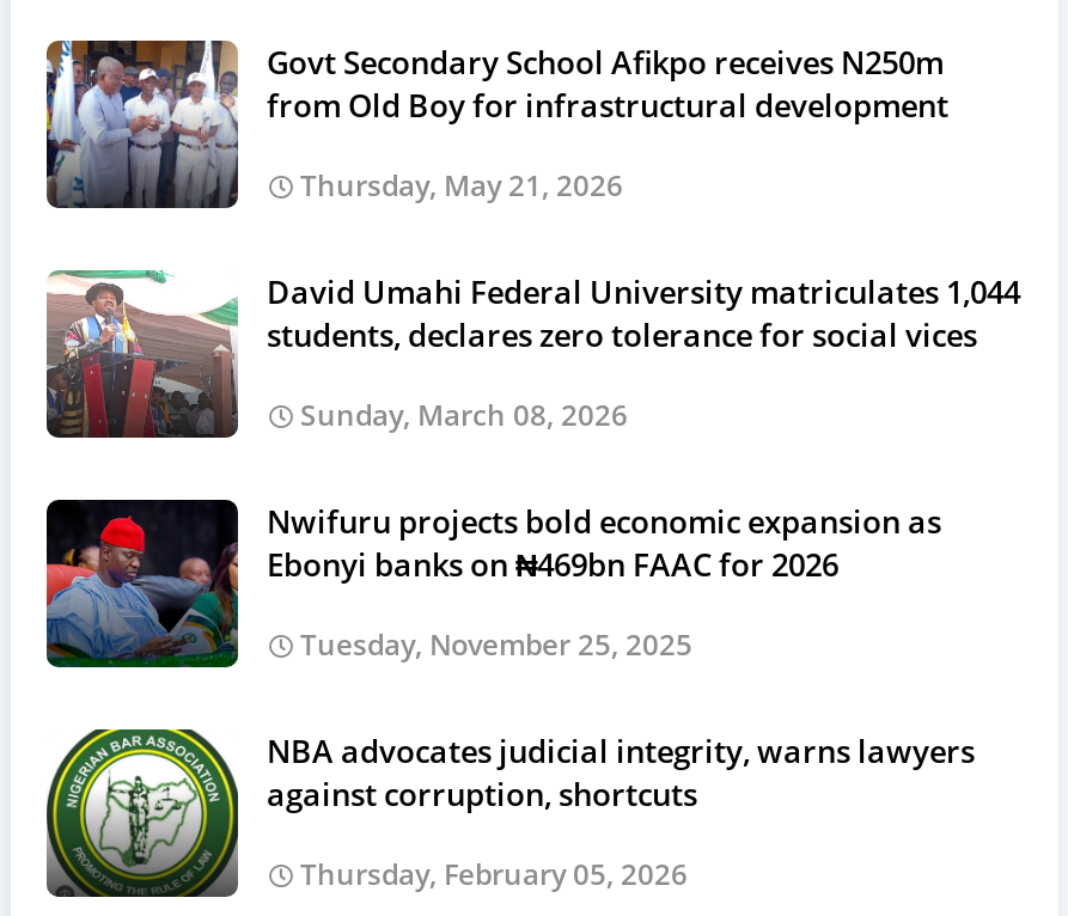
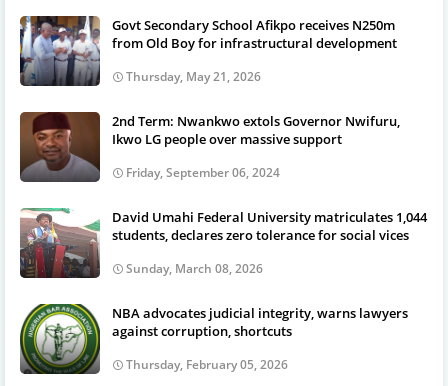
+ [image]
+ 2nd Term: Nwankwo extols Governor Nwifuru,
+ Ikwo LG people over massive support
+ Friday, September 06, 2024

moved down: [image] | David Umahi Federal University matriculates 1,044 | students, declares zero tolerance for social vices | Sunday, March 08, 2026

- [image]
- Nwifuru projects bold economic expansion as
- Ebonyi banks on ₦469bn FAAC for 2026
- Tuesday, November 25, 2025
